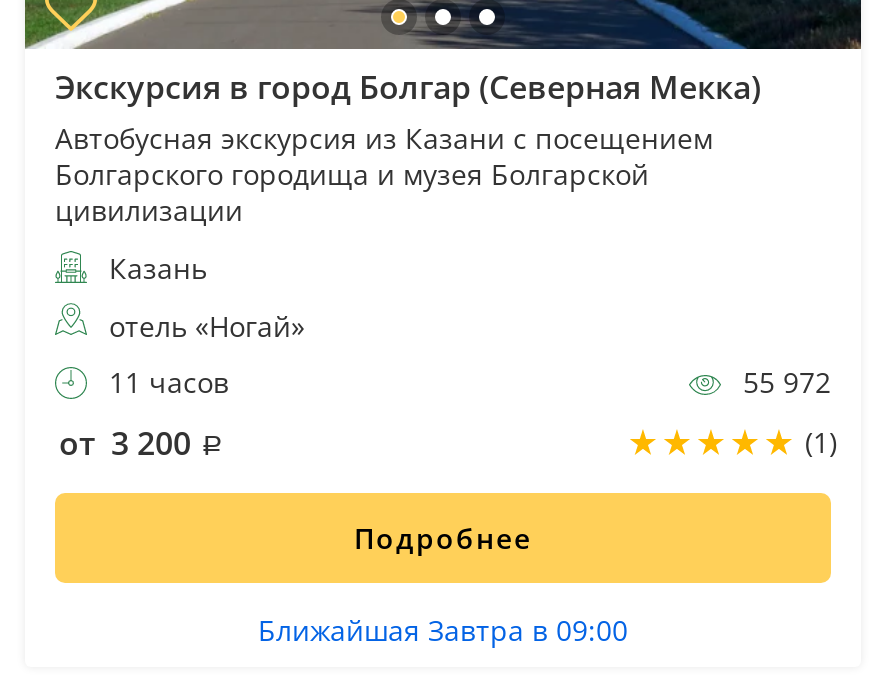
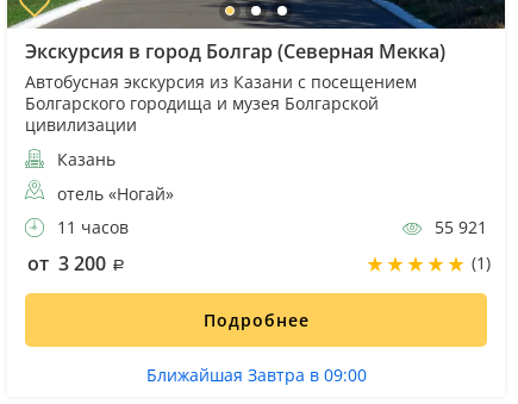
- 55 972
+ 55 921
